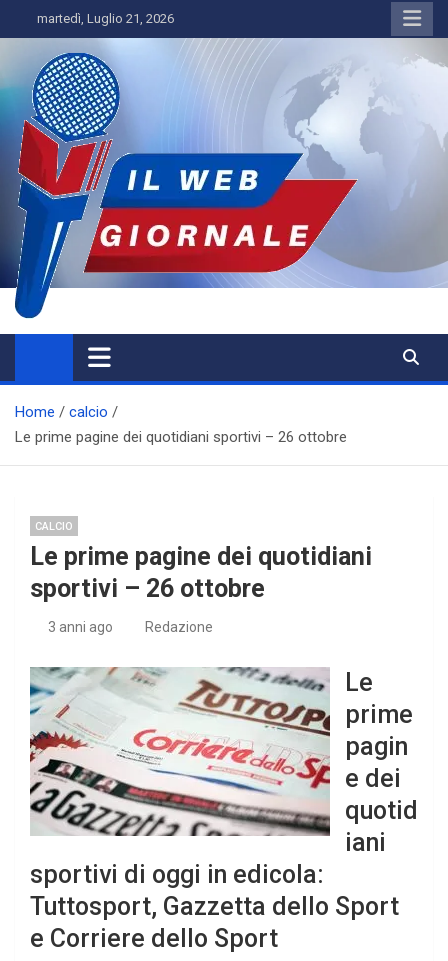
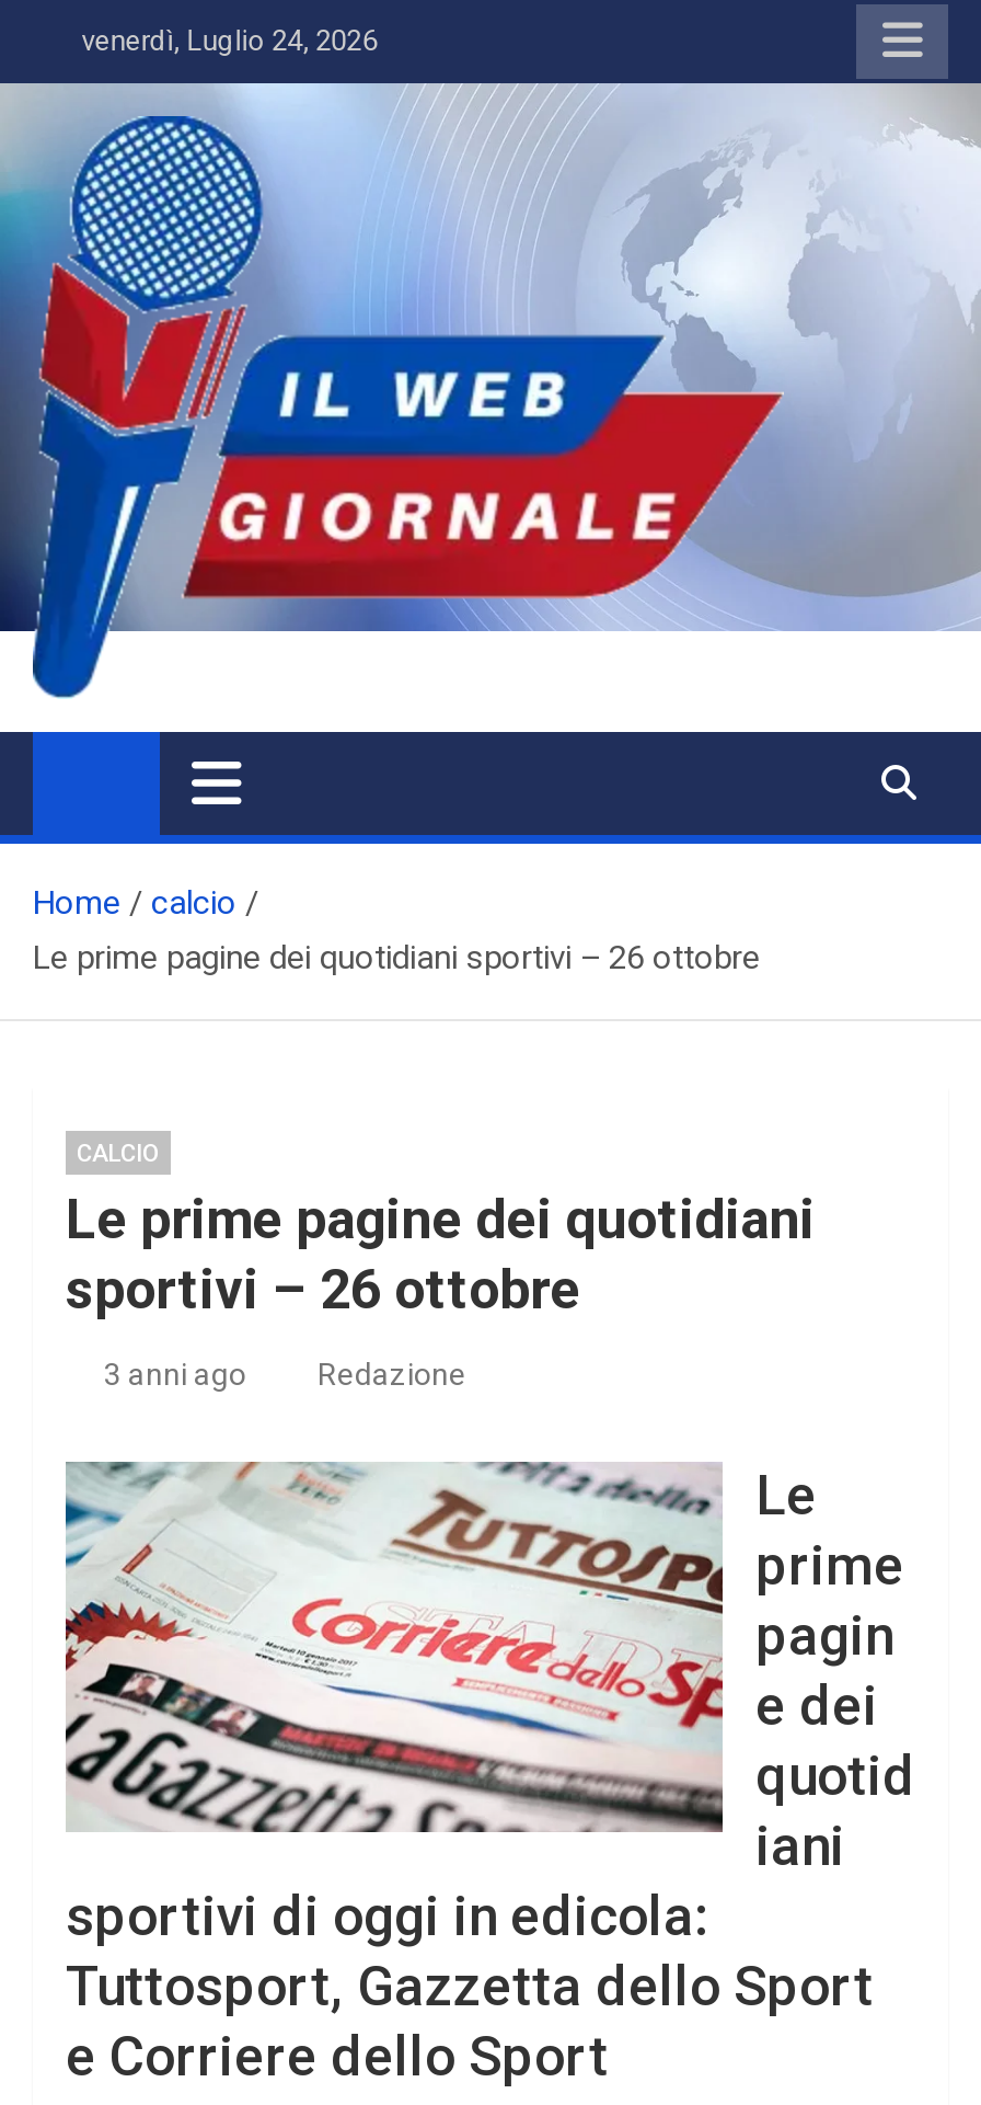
- martedì, Luglio 21, 2026
+ venerdì, Luglio 24, 2026
